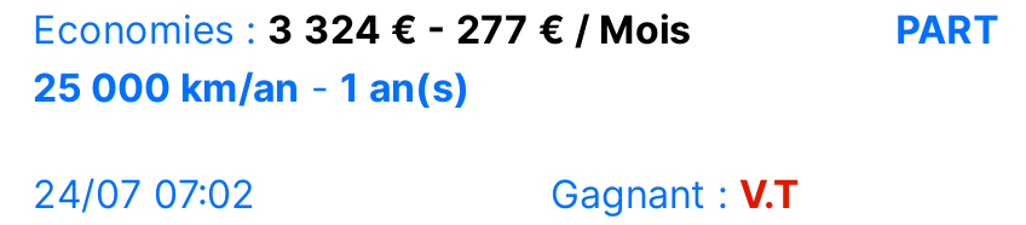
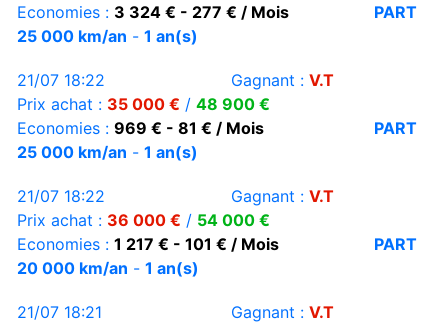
- 24/07 07:02
+ 21/07 18:22
+ Gagnant : V.T
+ Prix achat : 35 000 €/ 48 900 €
+ Economies : 969 € - 81 € / Mois
+ PART
+ 25 000 km/an - 1 an(s)
+ 21/07 18:22
+ Gagnant : V.T
+ Prix achat : 36 000 €/ 54 000 €
+ Economies : 1 217 € - 101 € / Mois
+ PART
+ 20 000 km/an - 1 an(s)
+ 21/07 18:21
